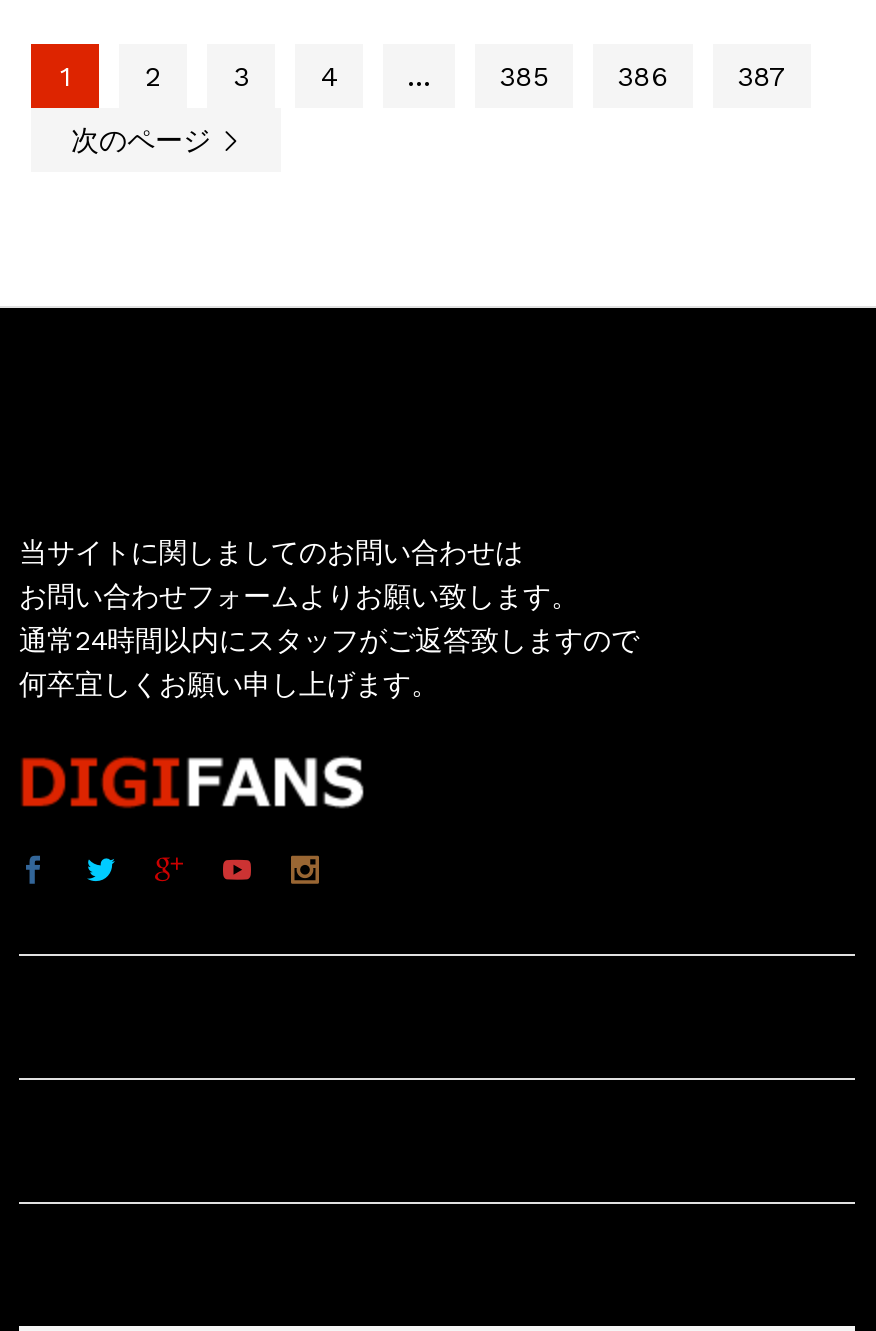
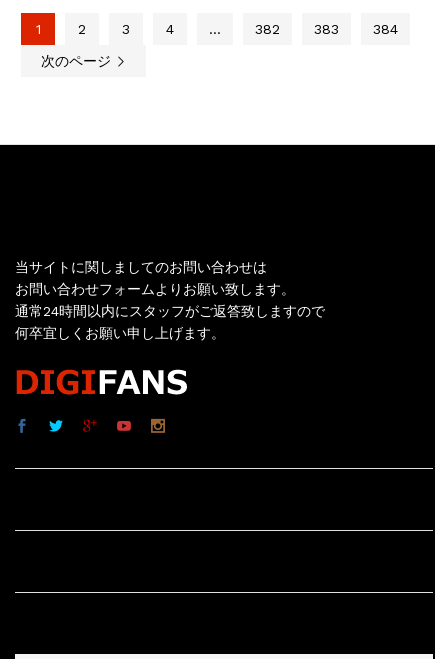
- 385
+ 382

- 386
+ 383

- 387
+ 384
